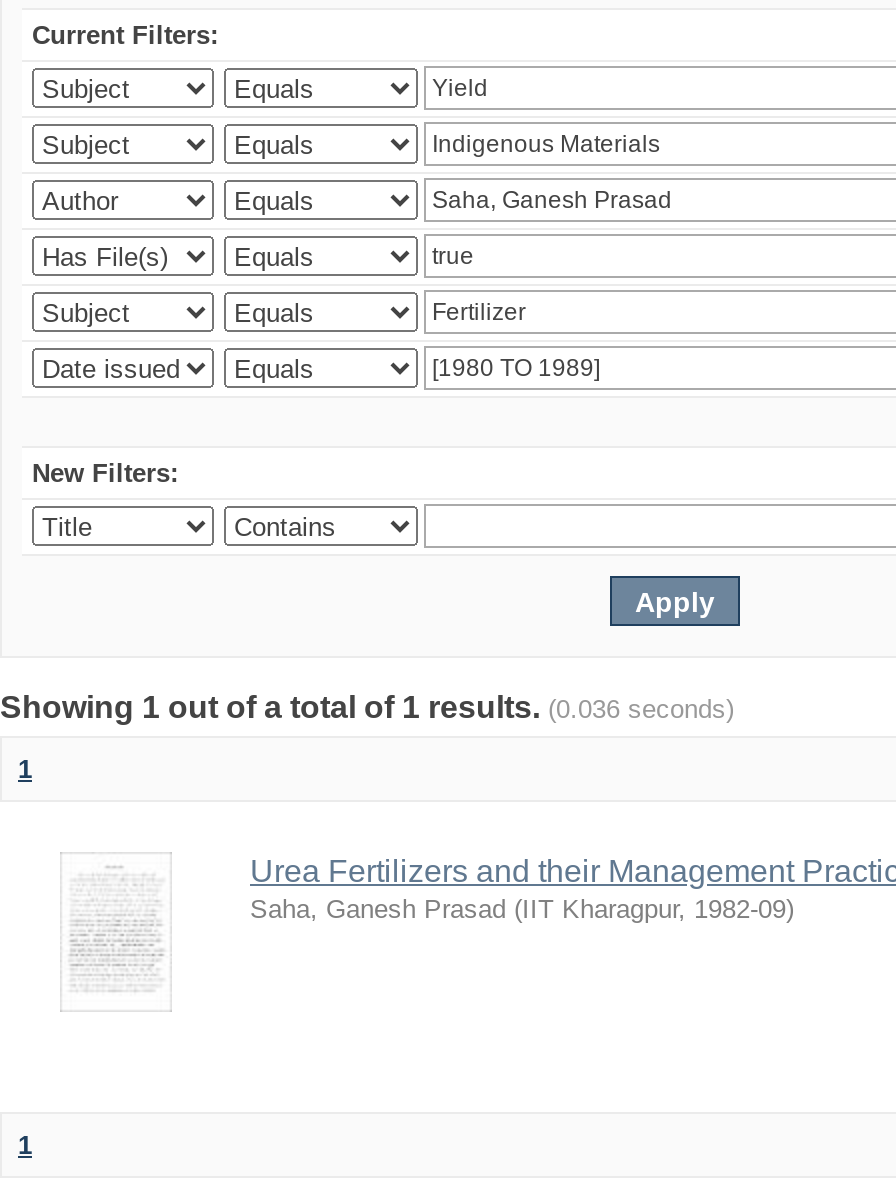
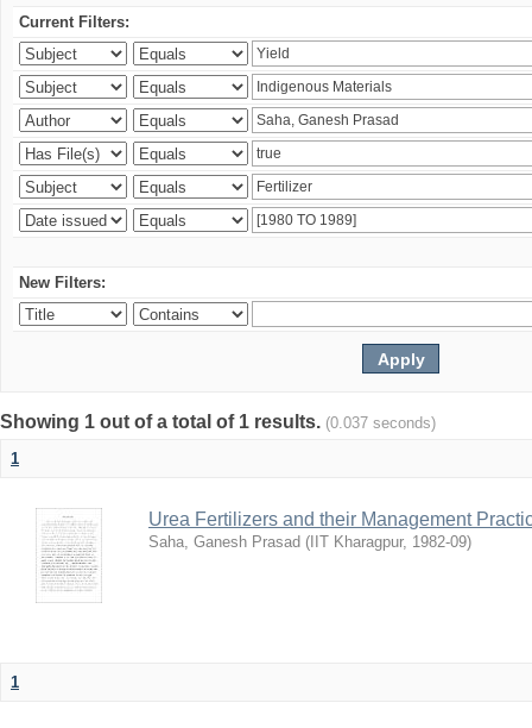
- Showing 1 out of a total of 1 results. (0.036 seconds)
+ Showing 1 out of a total of 1 results. (0.037 seconds)
